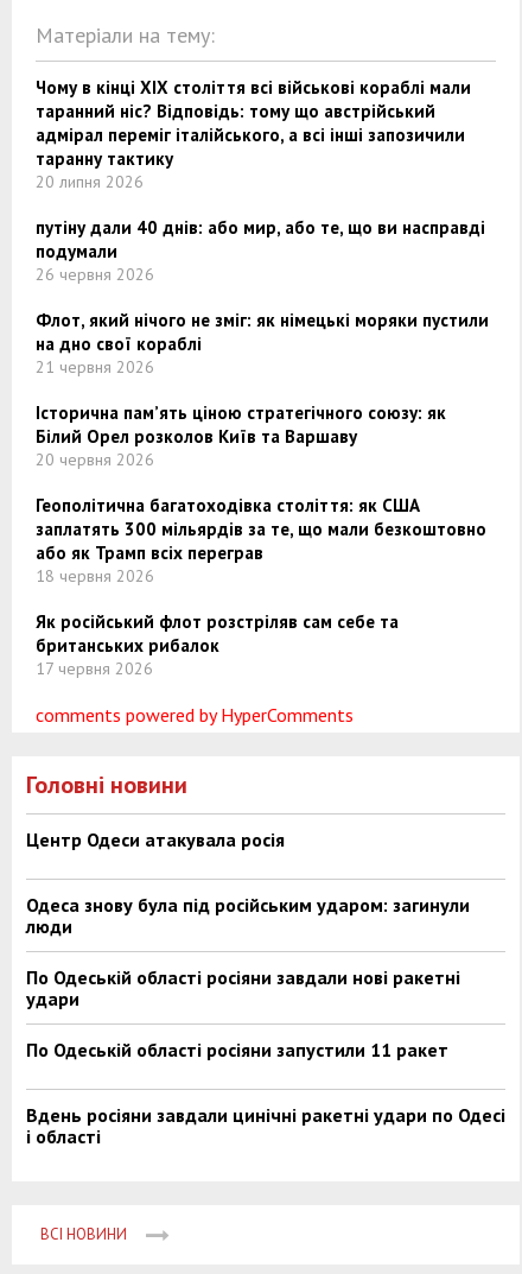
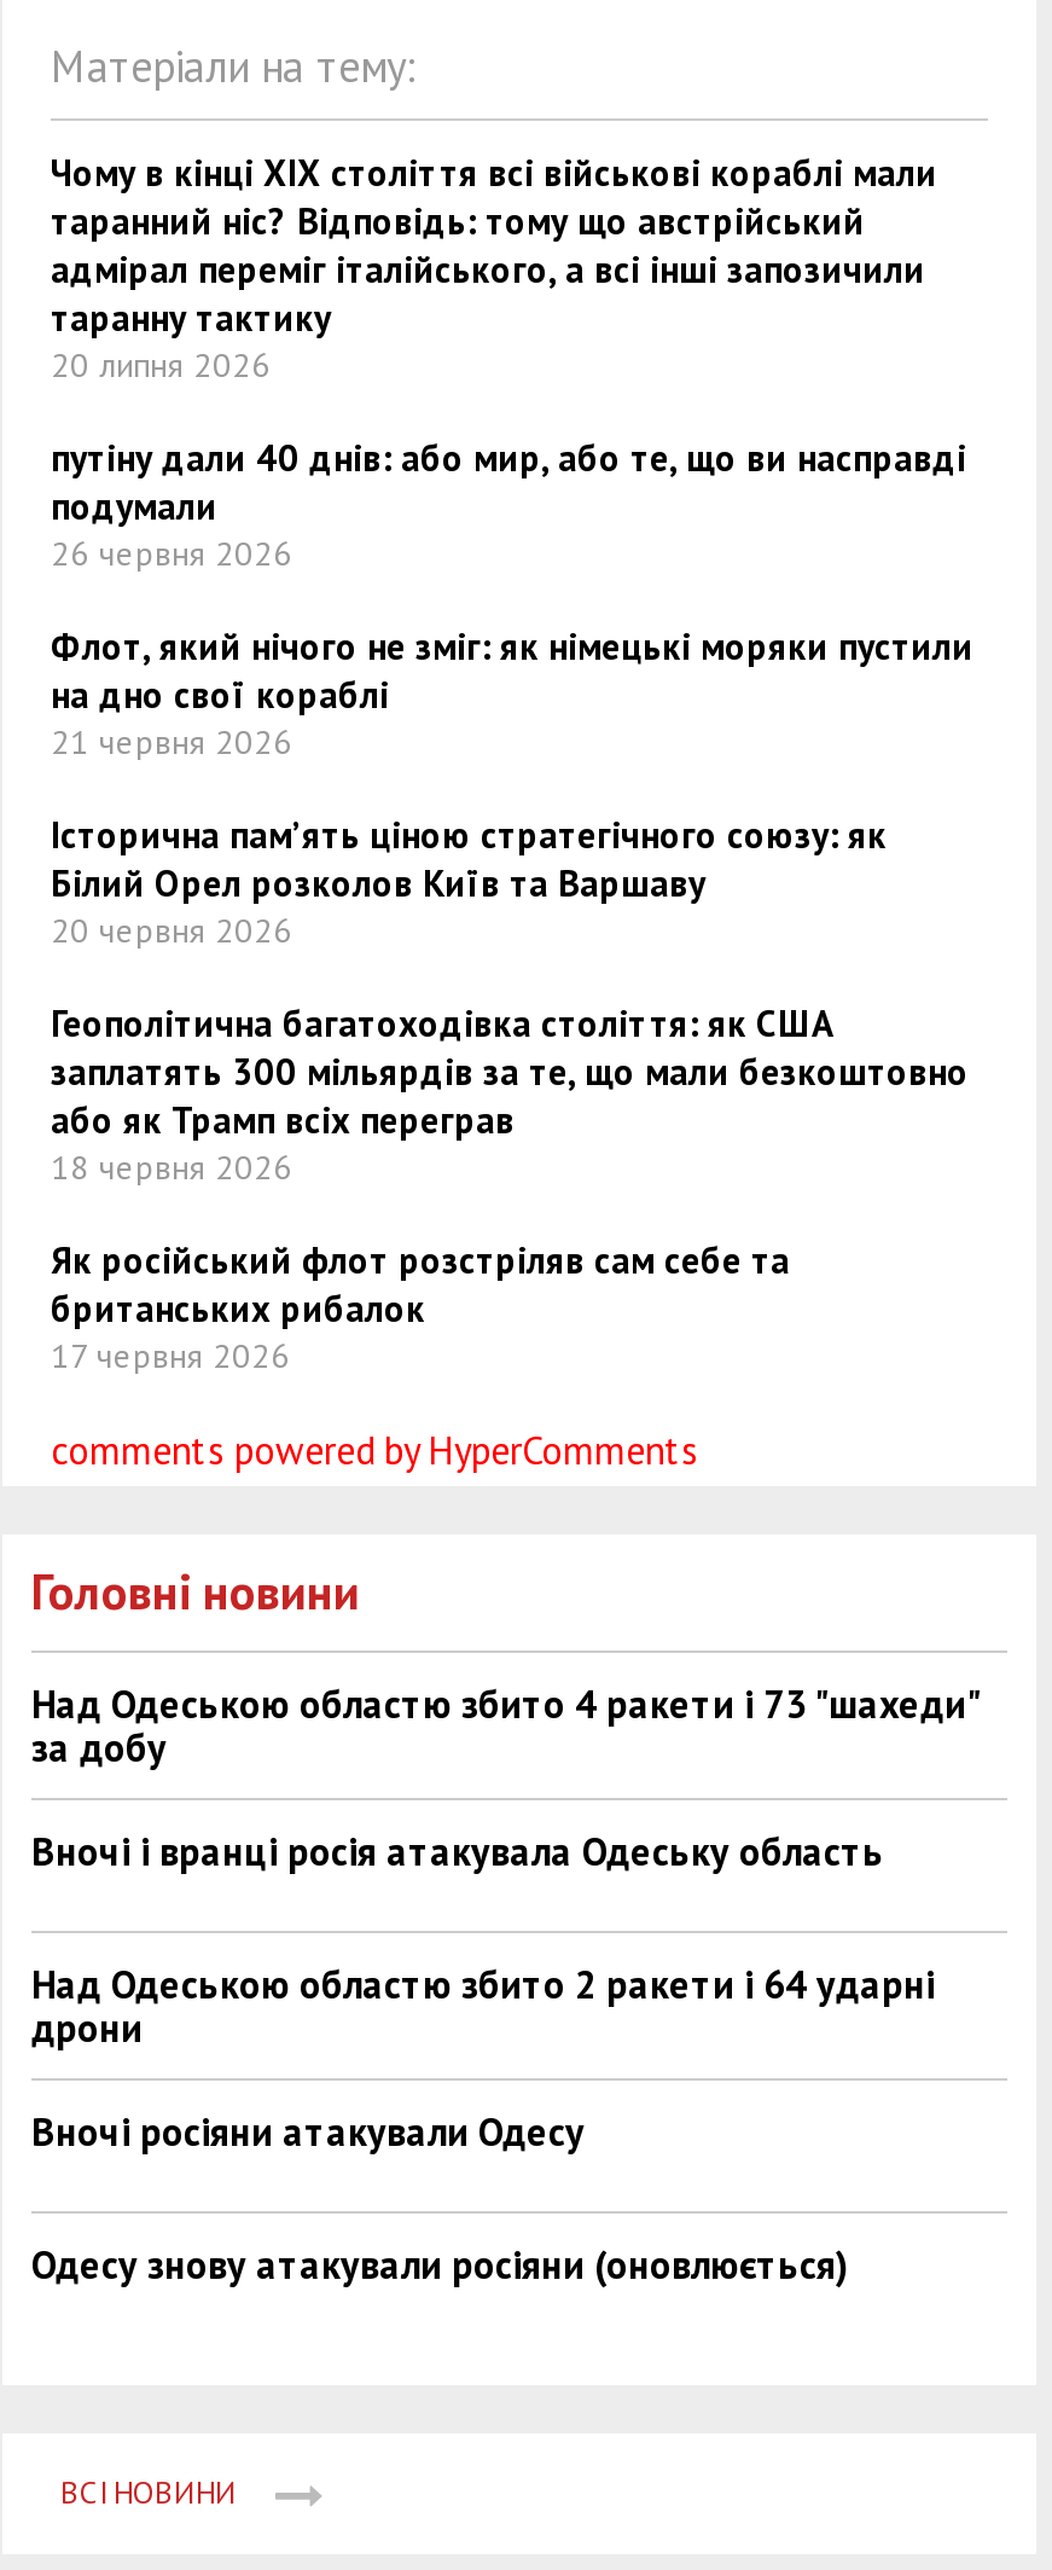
- Центр Одеси атакувала росія
+ Над Одеською областю збито 4 ракети і 73 "шахеди"
+ за добу

- Одеса знову була під російським ударом: загинули
- люди
+ Вночі і вранці росія атакувала Одеську область

- По Одеській області росіяни завдали нові ракетні
- удари
+ Над Одеською областю збито 2 ракети і 64 ударні
+ дрони

- По Одеській області росіяни запустили 11 ракет
+ Вночі росіяни атакували Одесу

- Вдень росіяни завдали цинічні ракетні удари по Одесі
- і області
+ Одесу знову атакували росіяни (оновлюється)
